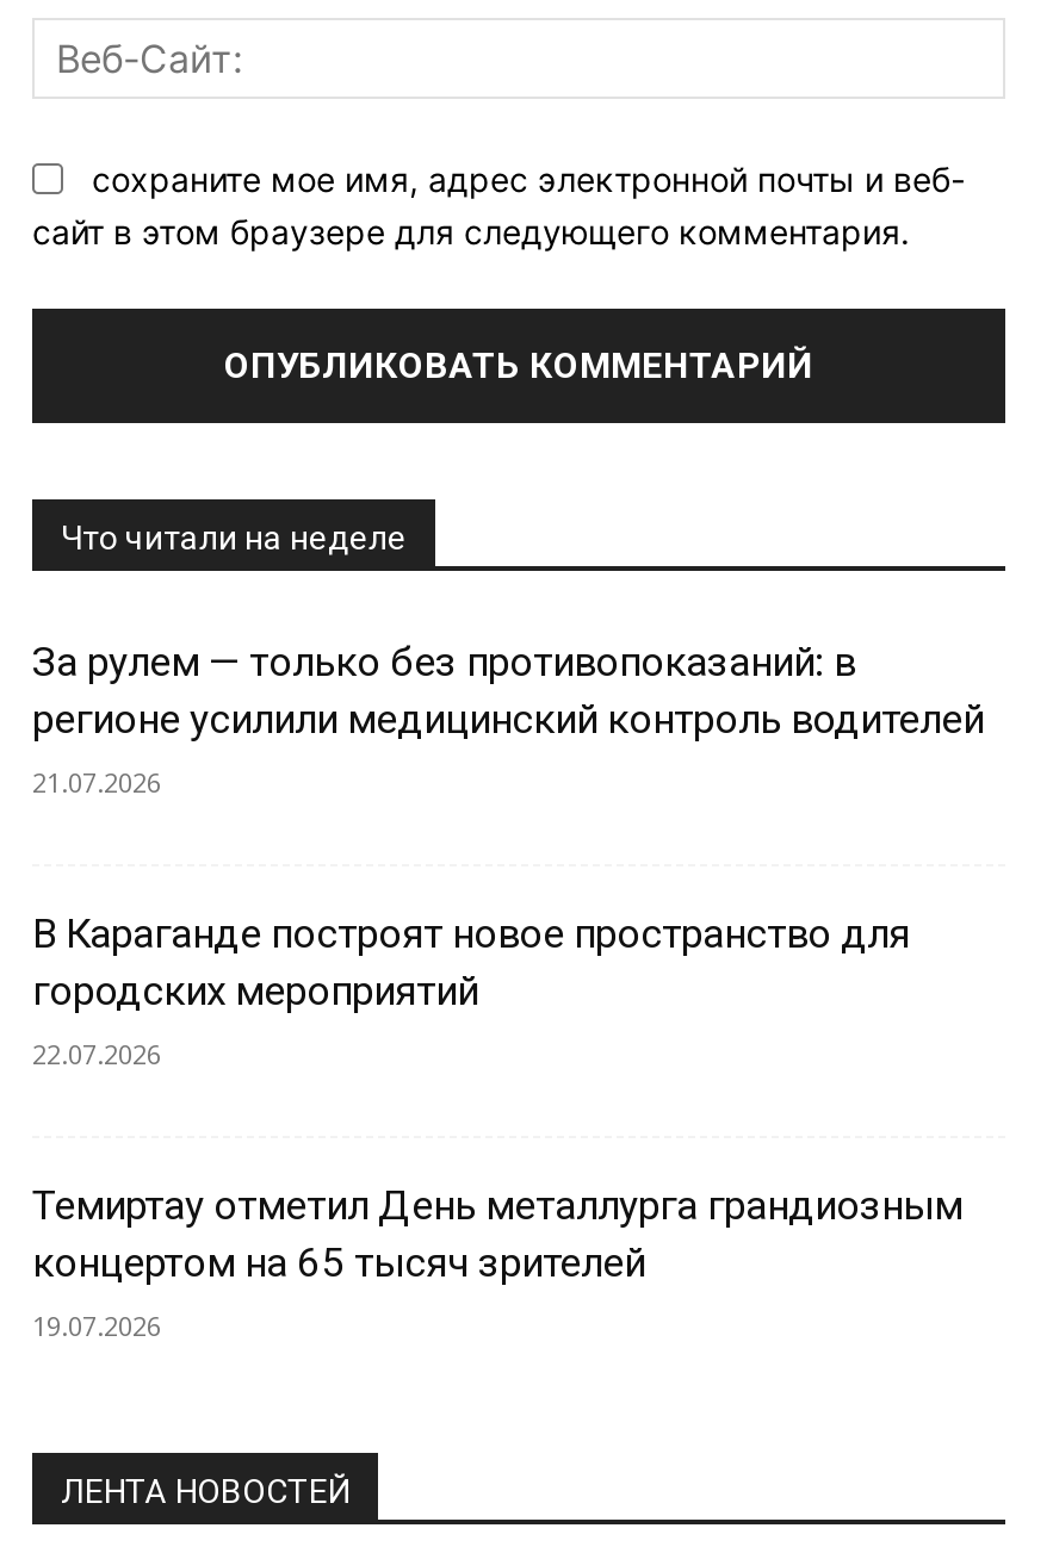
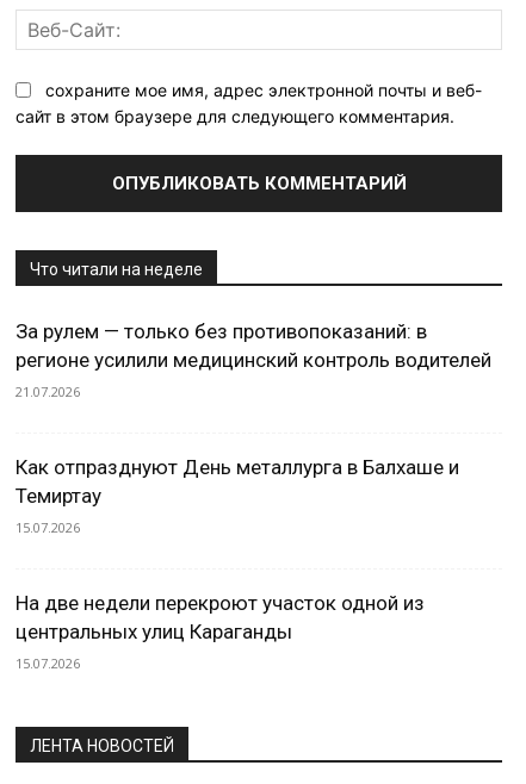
- В Караганде построят новое пространство для
- городских мероприятий
- 22.07.2026
+ Как отпразднуют День металлурга в Балхаше и
+ Темиртау
+ 15.07.2026

- Темиртау отметил День металлурга грандиозным
- концертом на 65 тысяч зрителей
- 19.07.2026
+ На две недели перекроют участок одной из
+ центральных улиц Караганды
+ 15.07.2026
